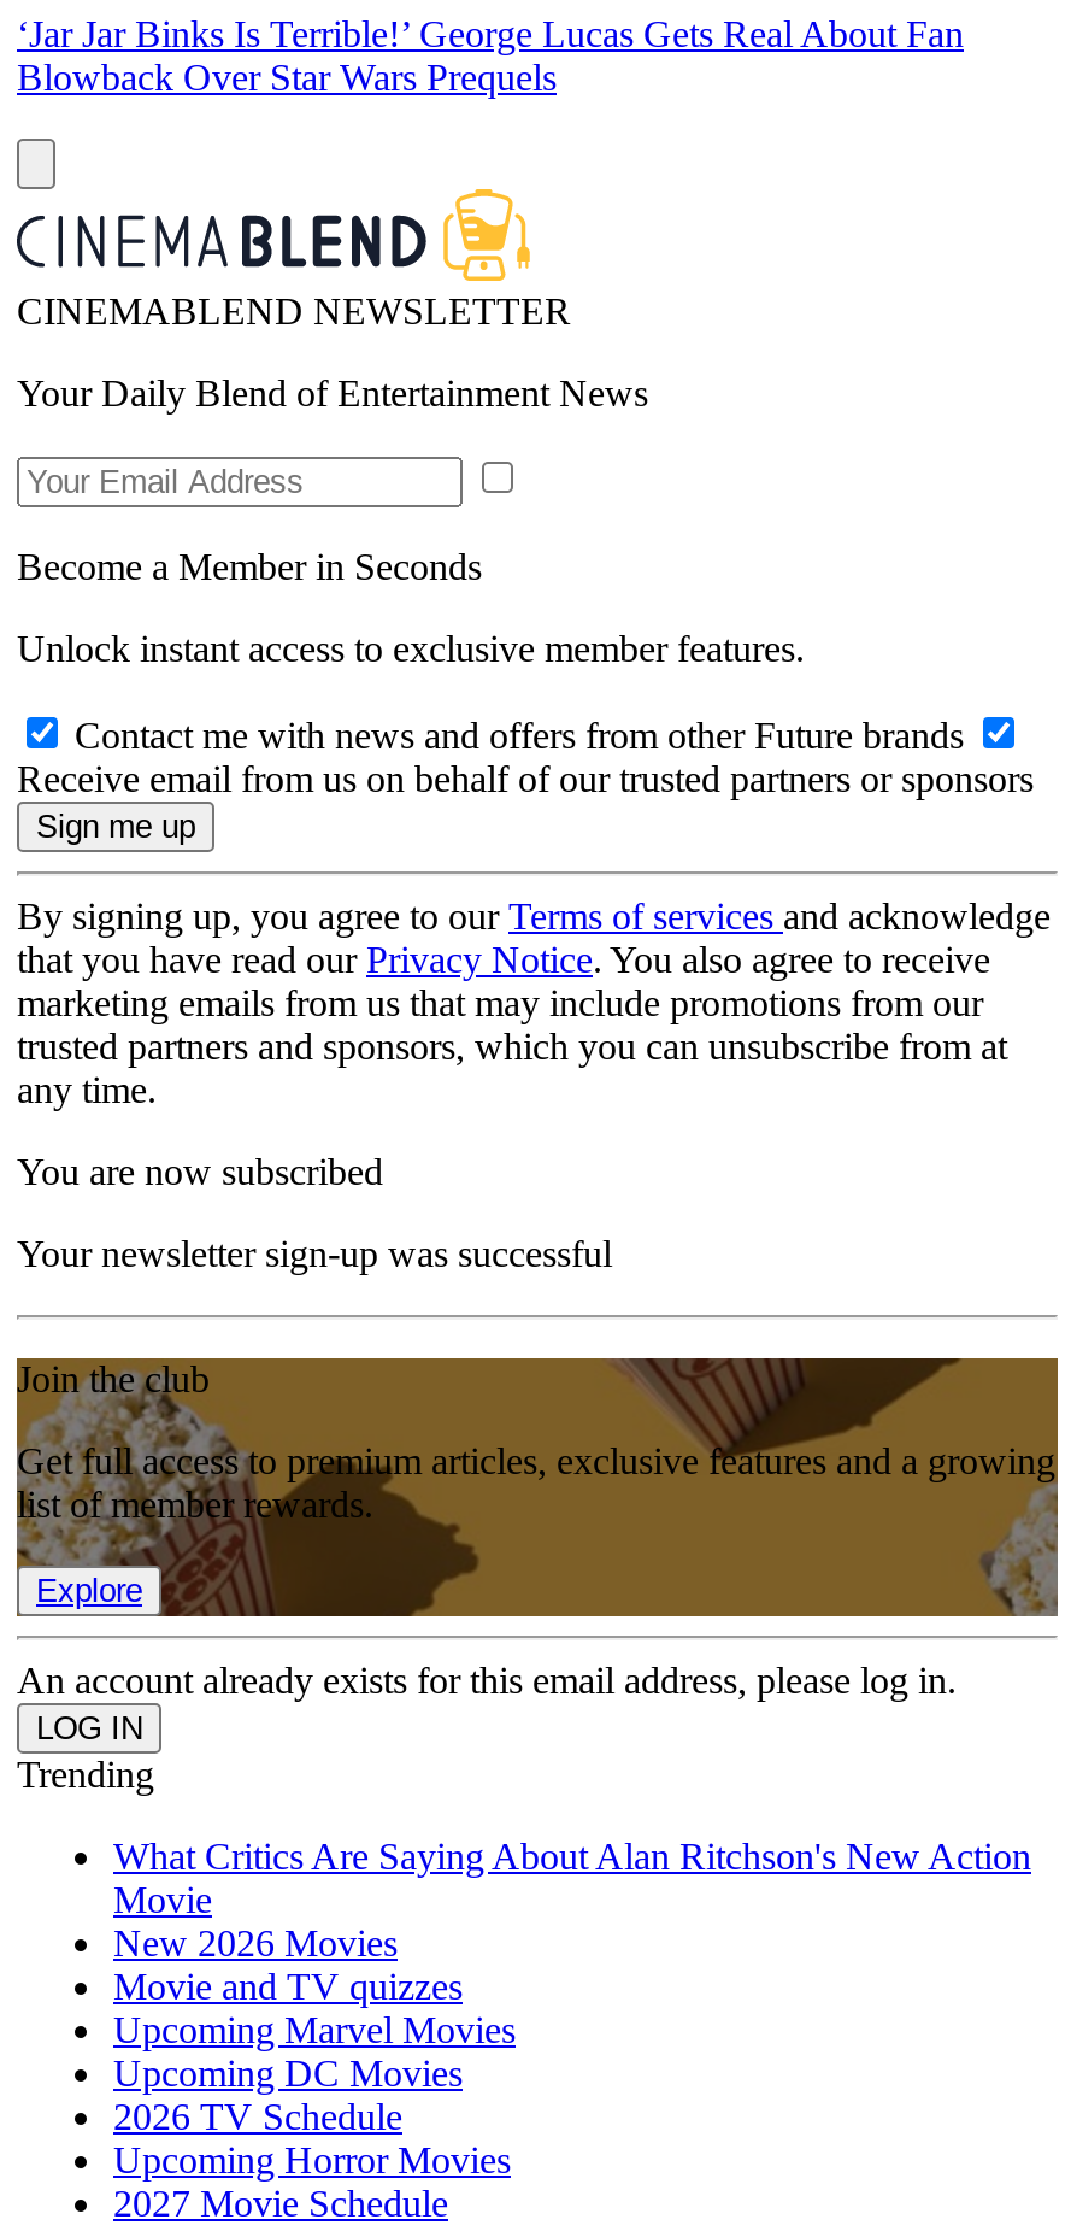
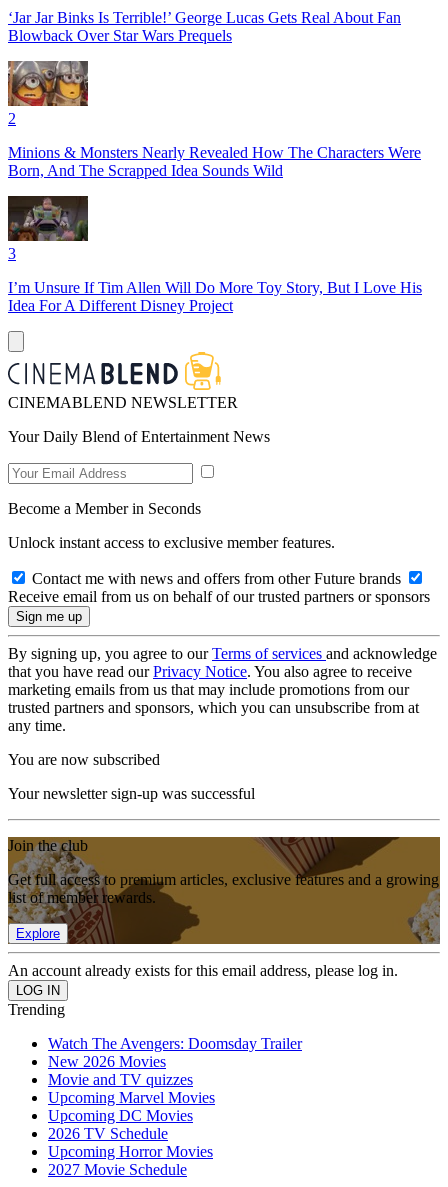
+ [image]
+ 2
+ Minions & Monsters Nearly Revealed How The Characters Were
+ Born, And The Scrapped Idea Sounds Wild

+ [image]
+ 3
+ I’m Unsure If Tim Allen Will Do More Toy Story, But I Love His
+ Idea For A Different Disney Project

moved down: [image] | CINEMABLEND NEWSLETTER | Your Daily Blend of Entertainment News | ... | An account already exists for this email address, please log in. | Trending

- What Critics Are Saying About Alan Ritchson's New Action
- Movie
+ Watch The Avengers: Doomsday Trailer
